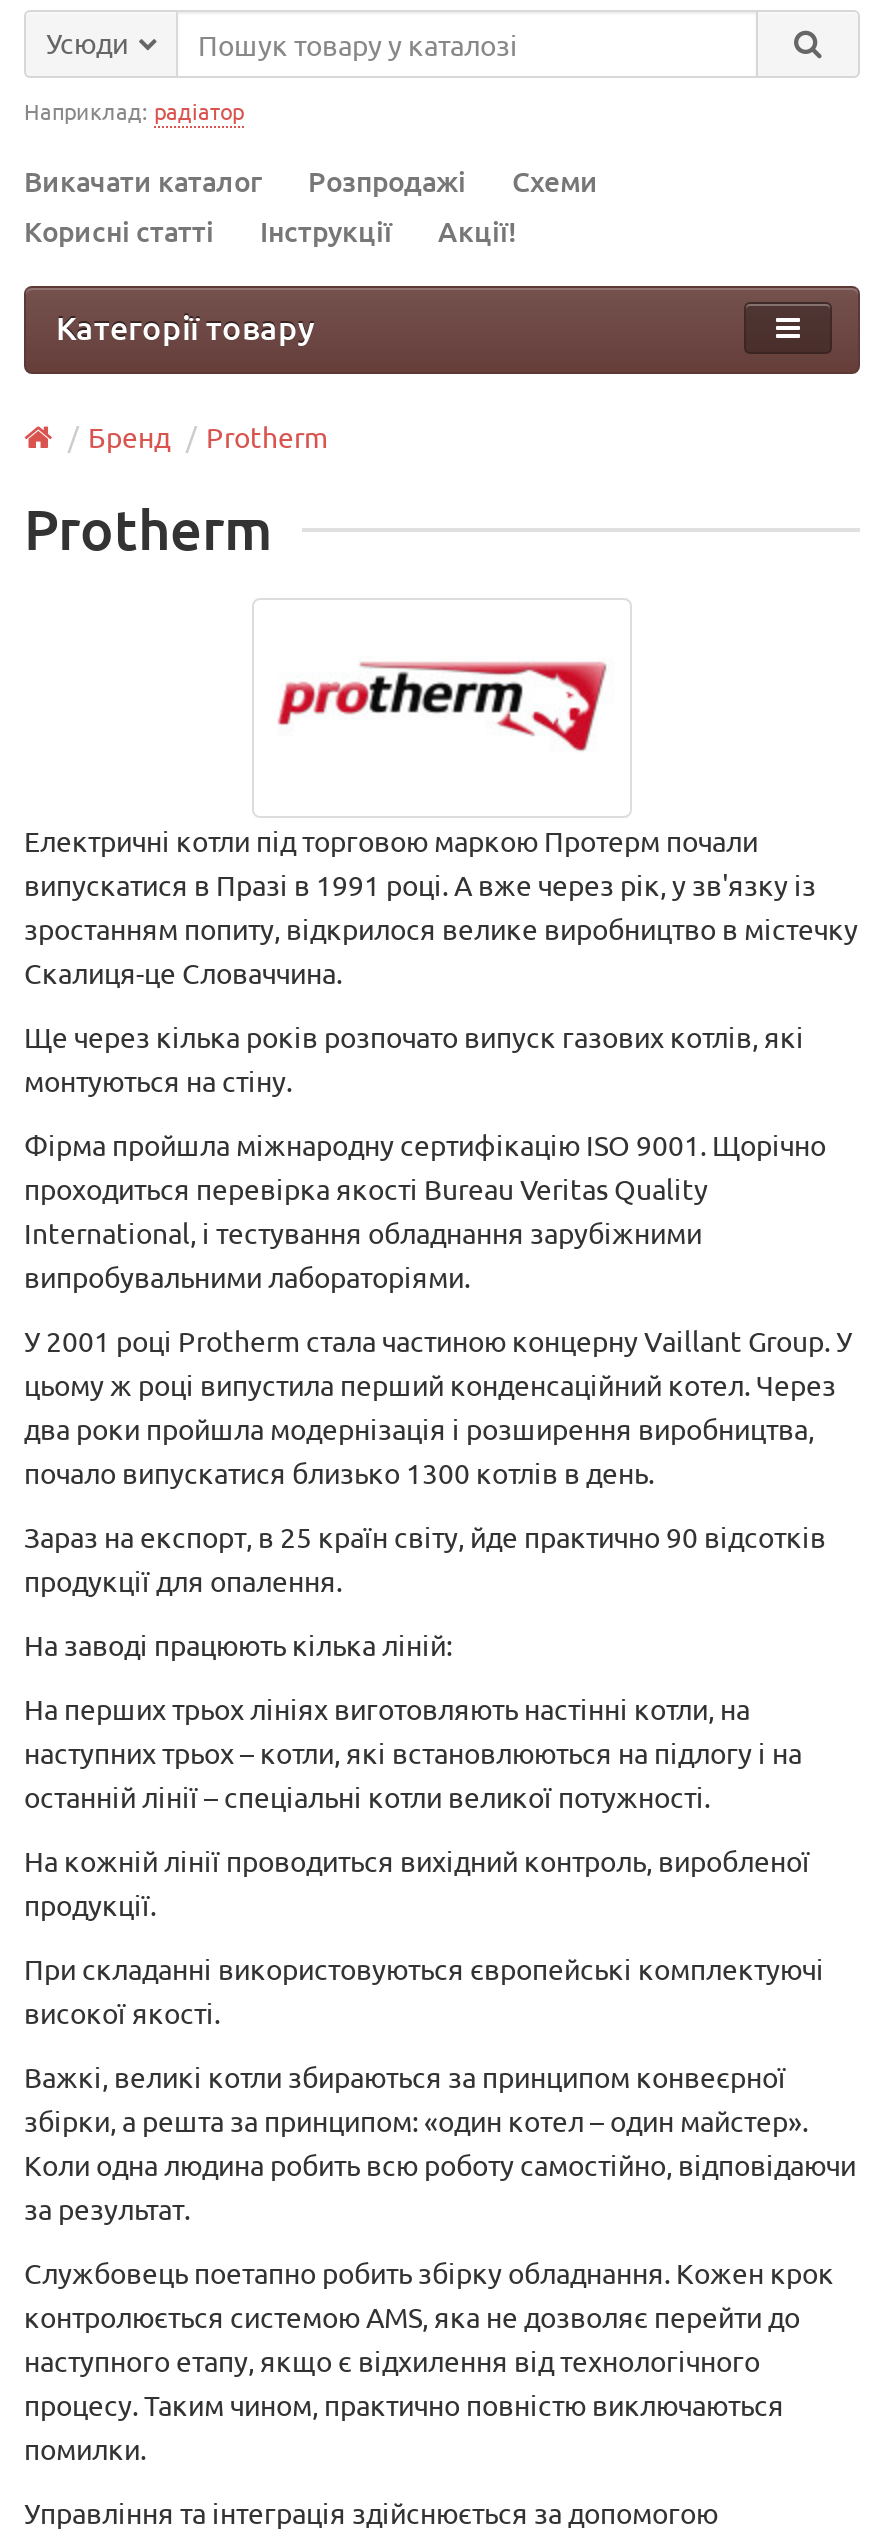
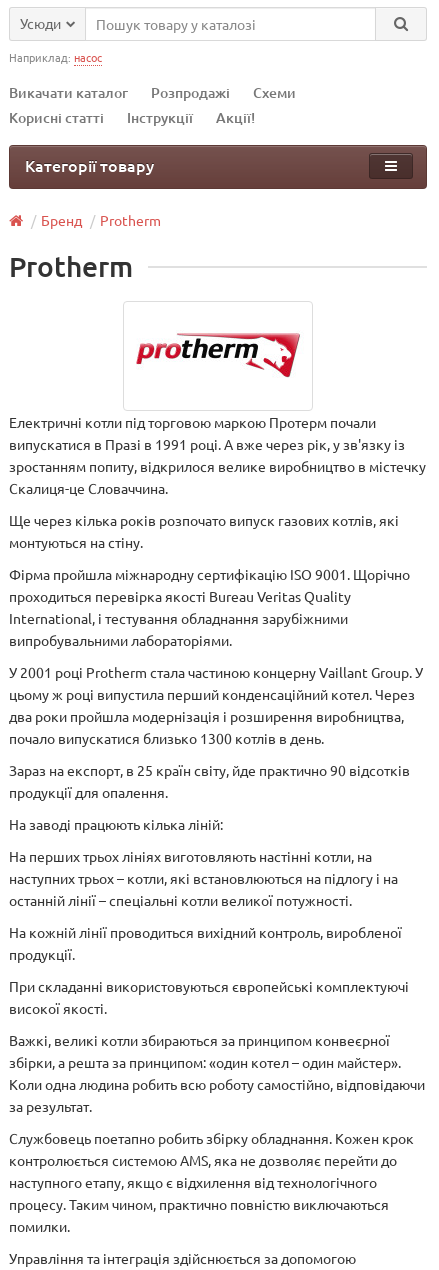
- Наприклад: радіатор
+ Наприклад: насос
